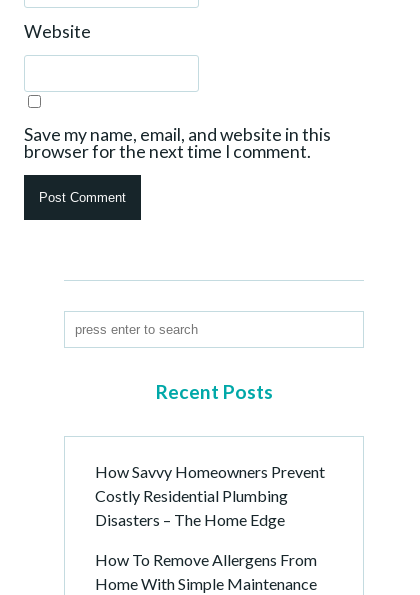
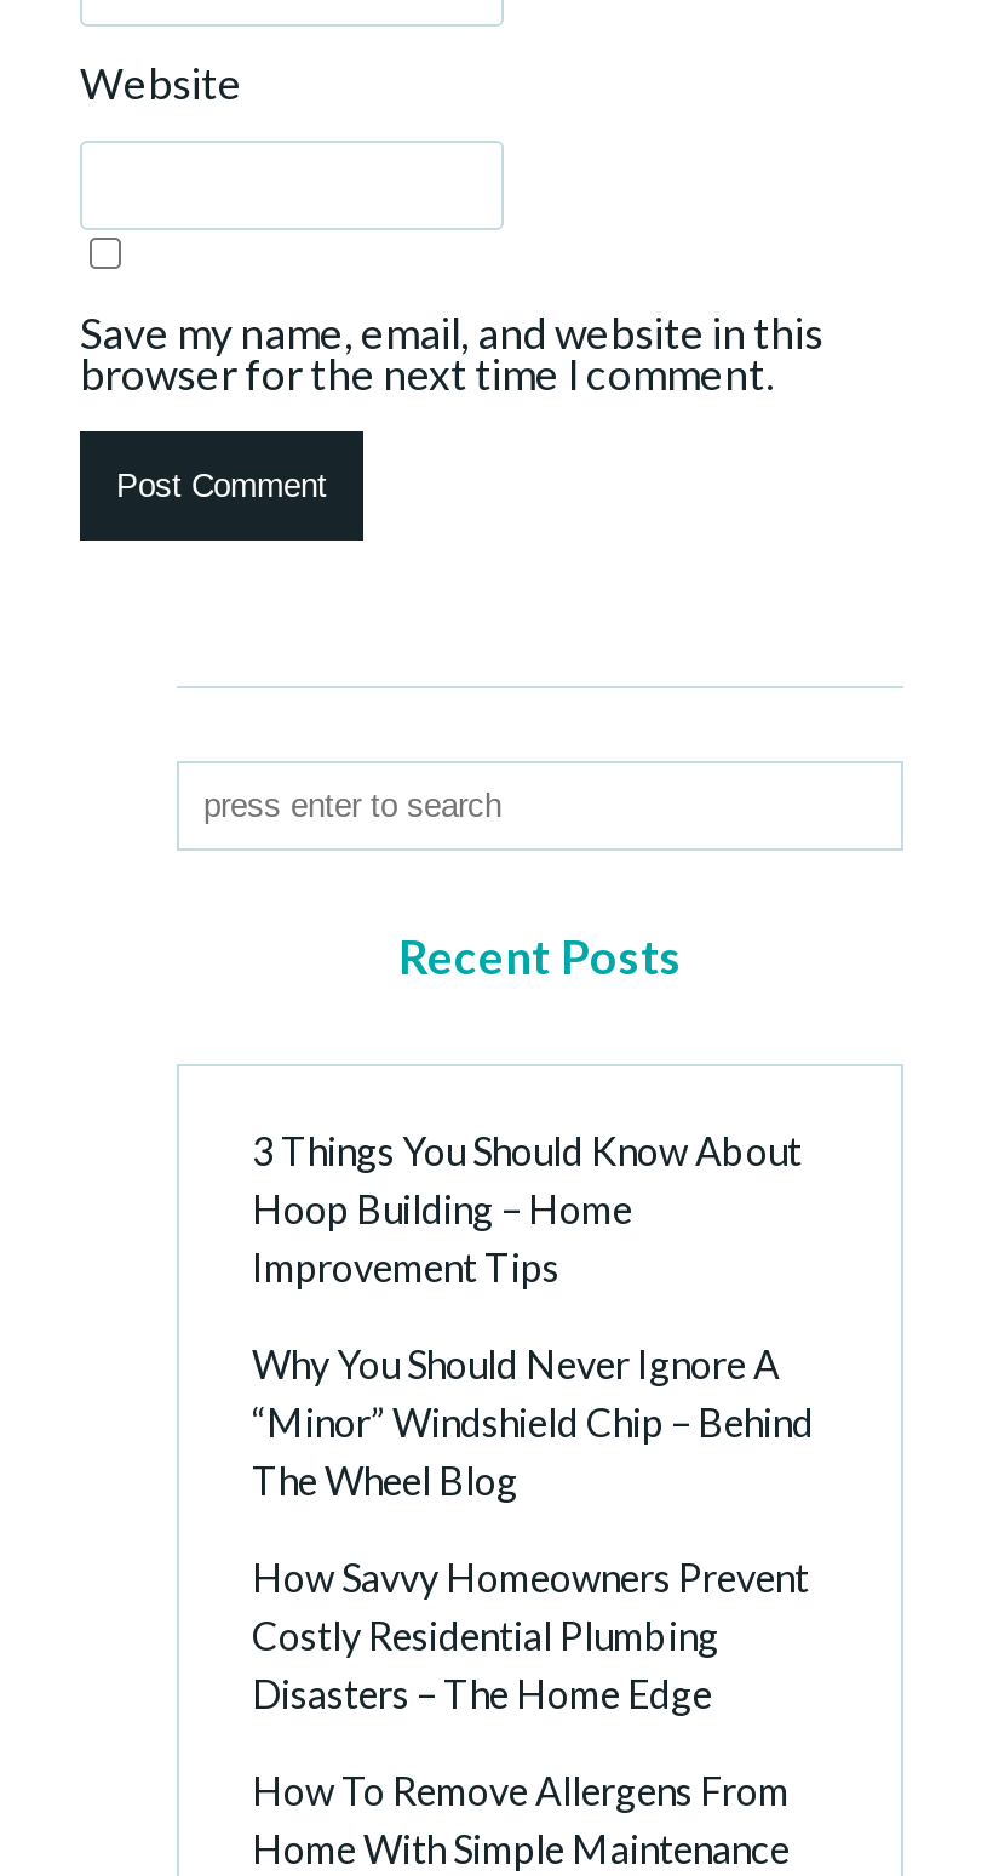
+ 3 Things You Should Know About
+ Hoop Building – Home
+ Improvement Tips
+ Why You Should Never Ignore A
+ “Minor” Windshield Chip – Behind
+ The Wheel Blog
